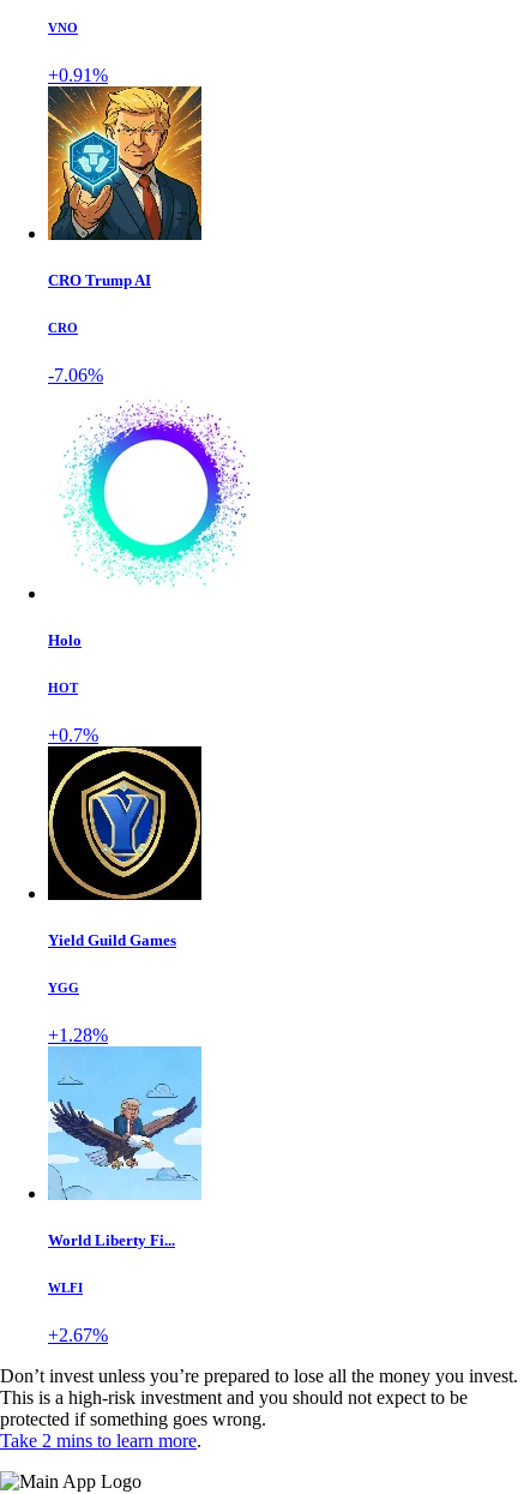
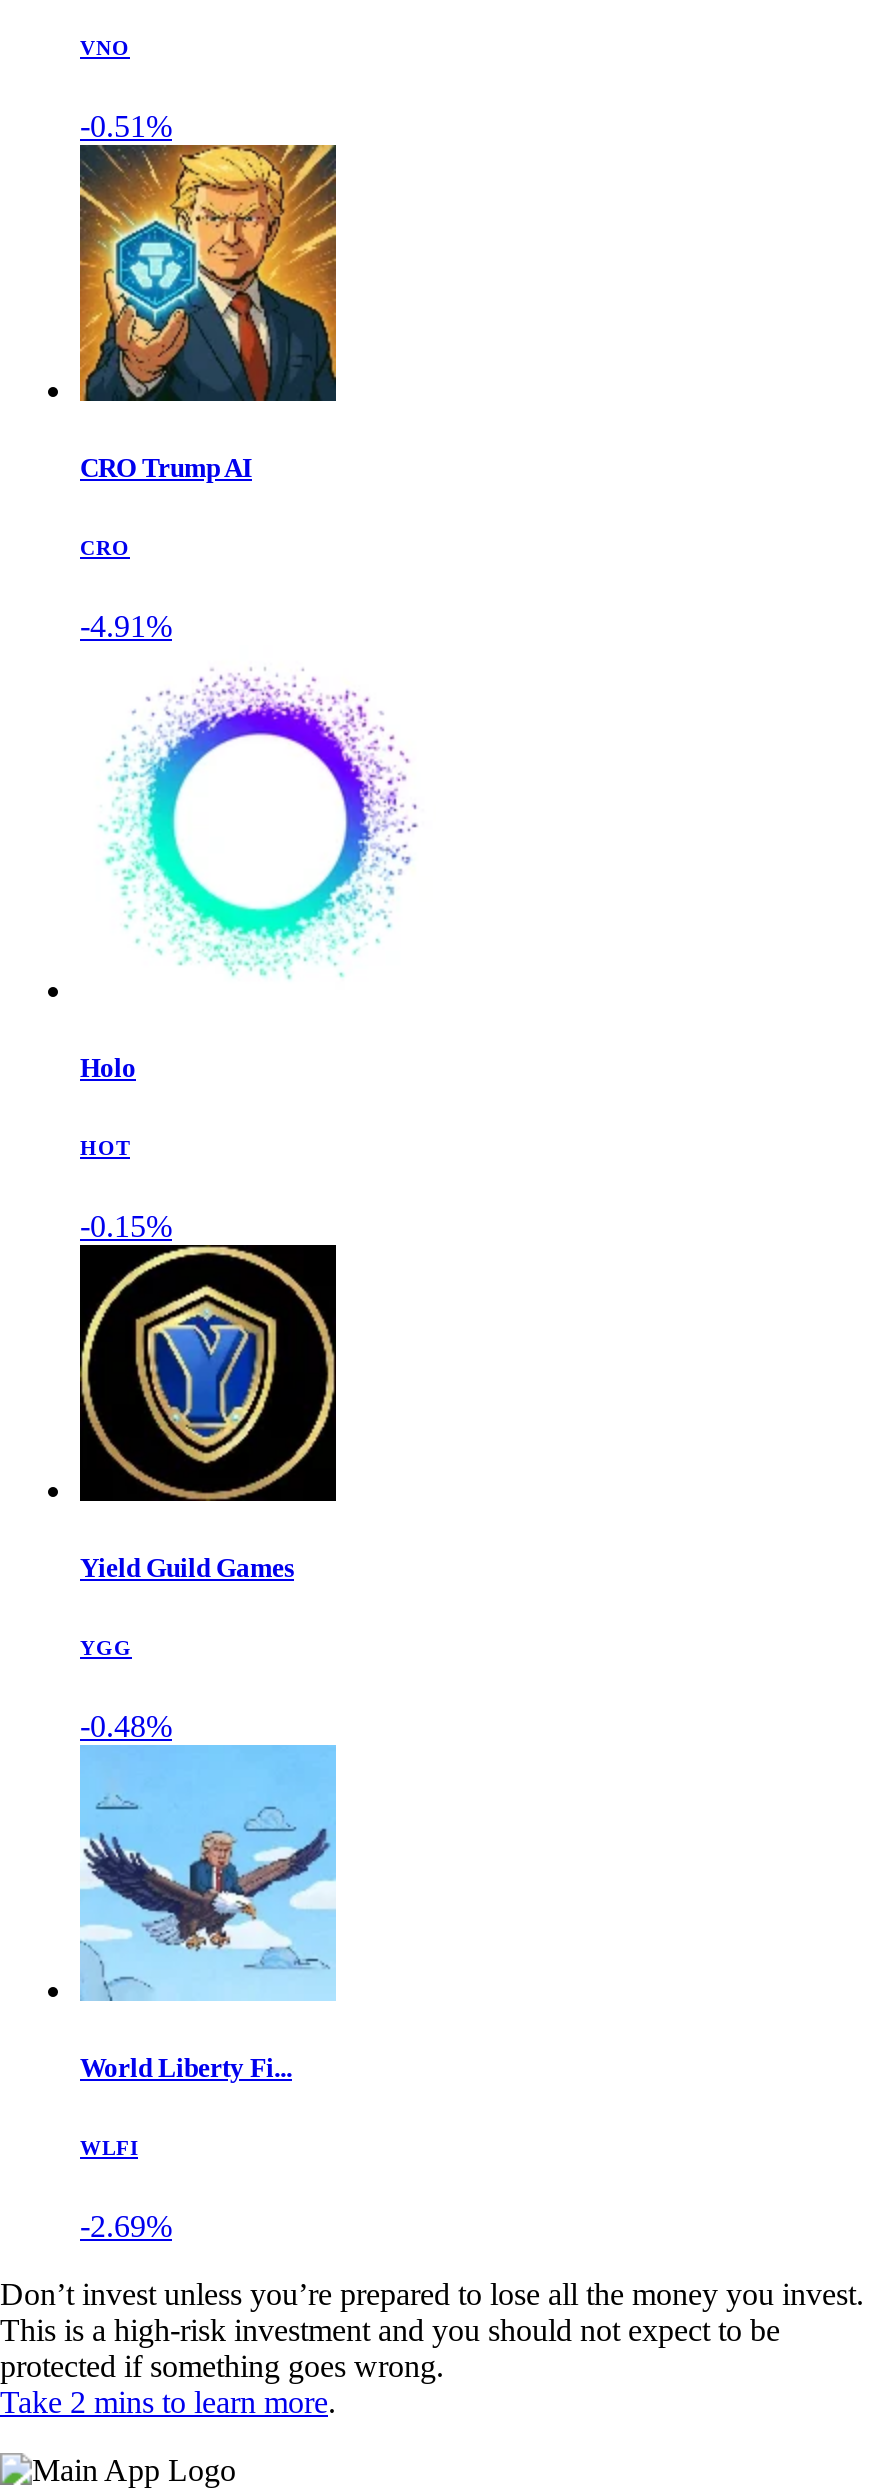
- +0.91%
+ -0.51%

- -7.06%
+ -4.91%

- +0.7%
+ -0.15%

- +1.28%
+ -0.48%

- +2.67%
+ -2.69%
